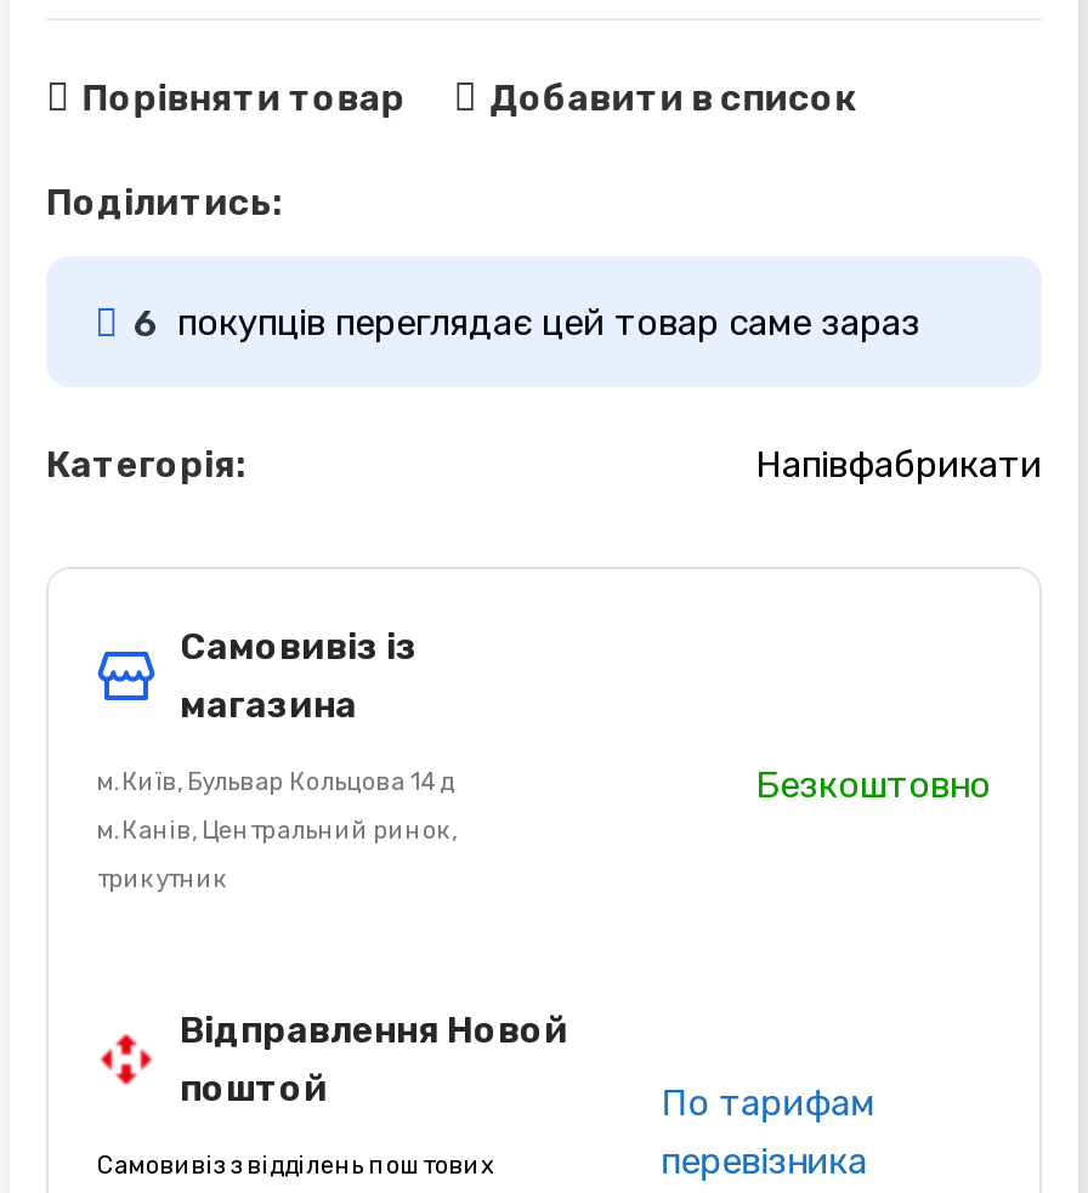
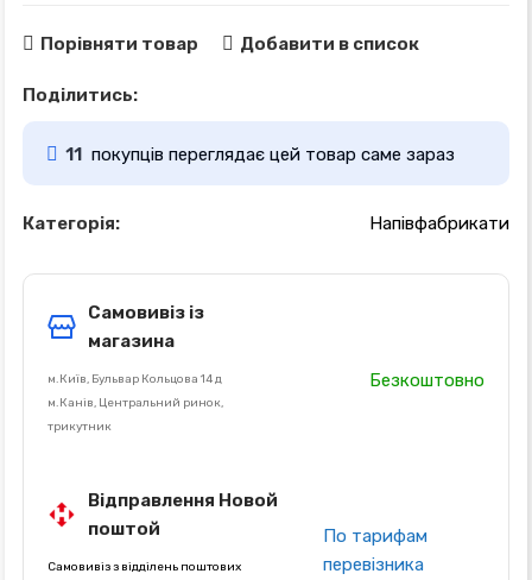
- 6 покупців переглядає цей товар саме зараз
+ 11 покупців переглядає цей товар саме зараз
